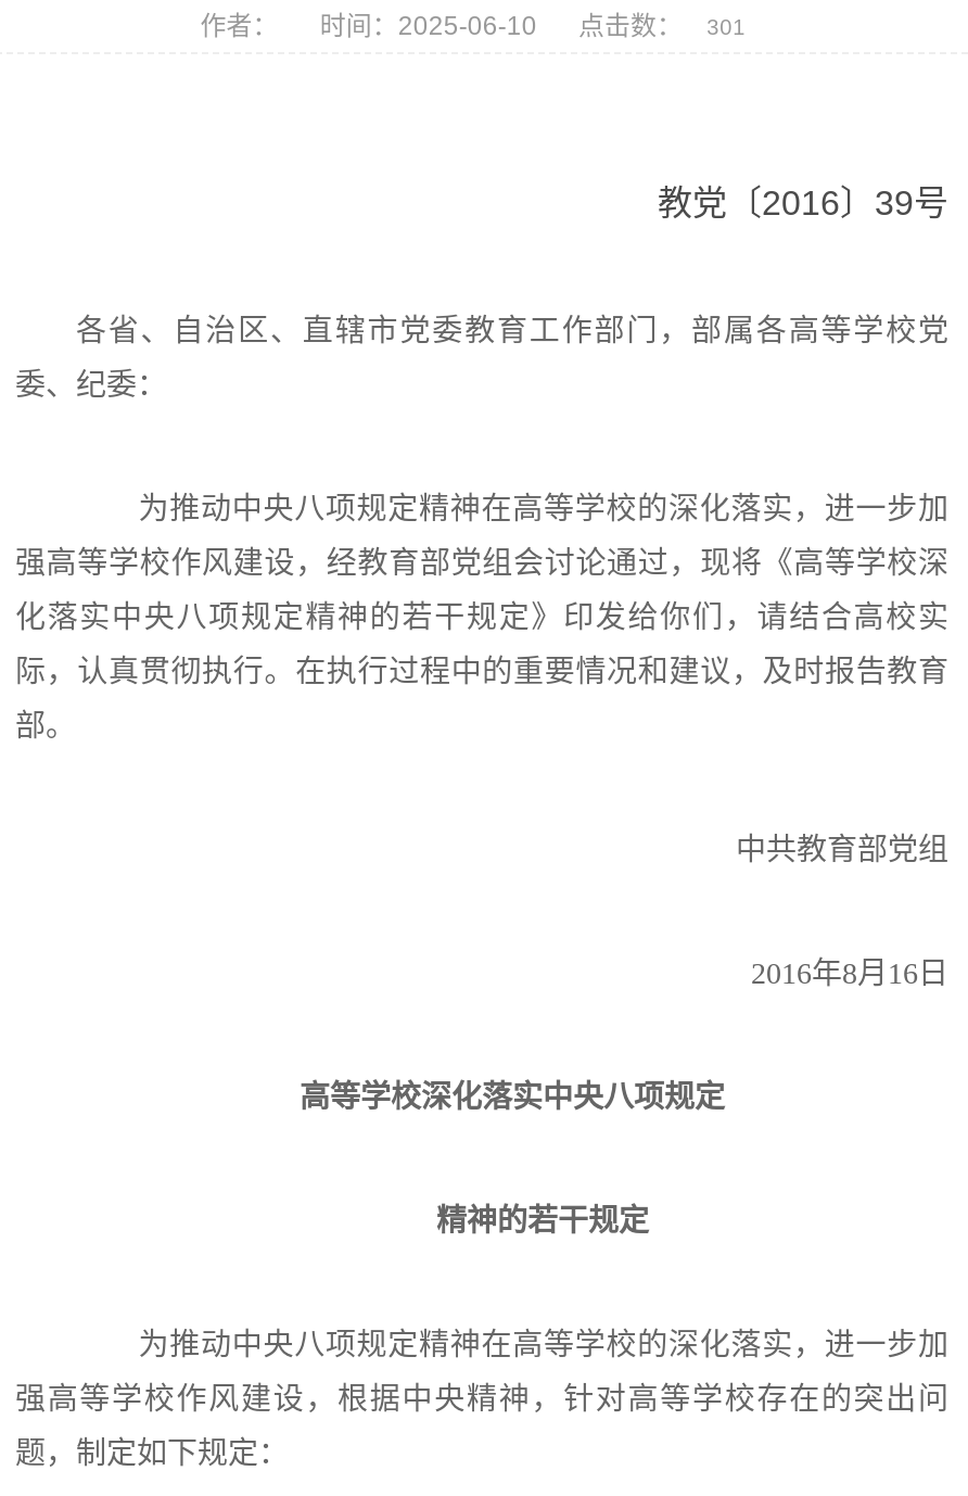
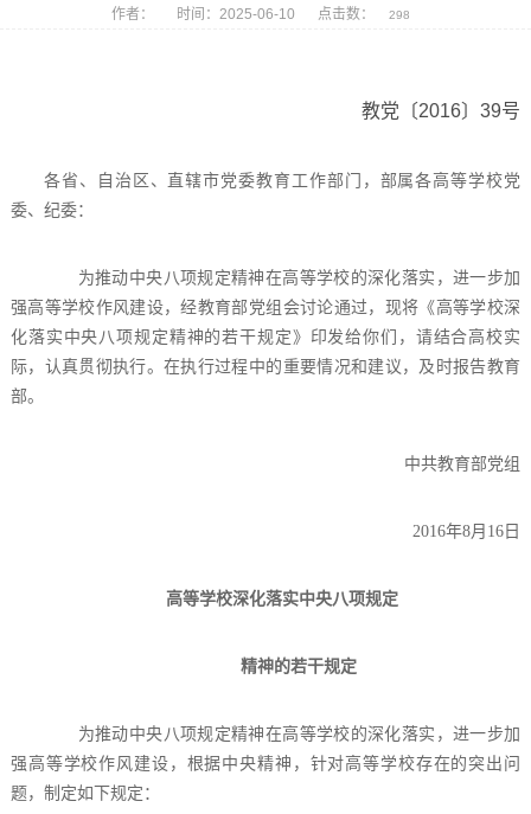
- 作者： 时间：2025-06-10 点击数： 301
+ 作者： 时间：2025-06-10 点击数： 298
